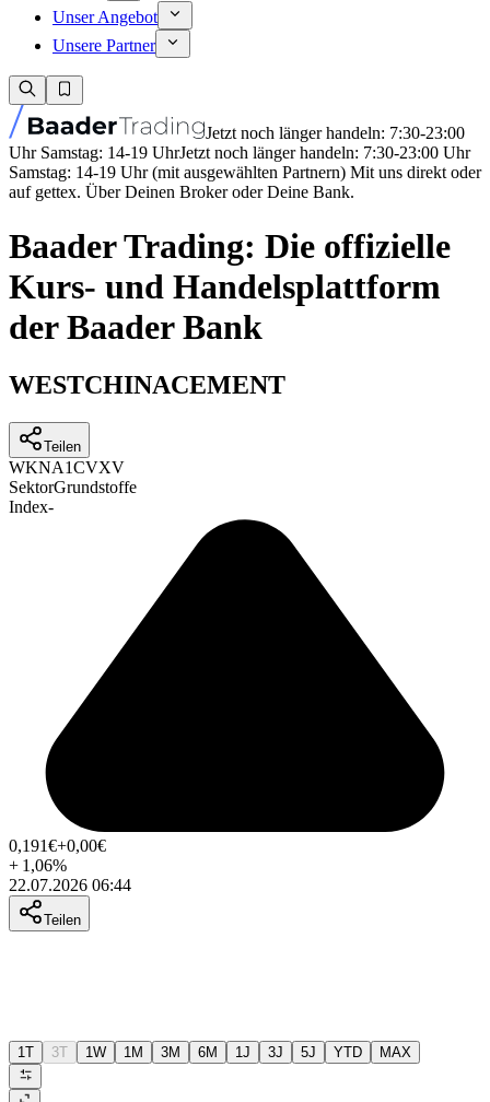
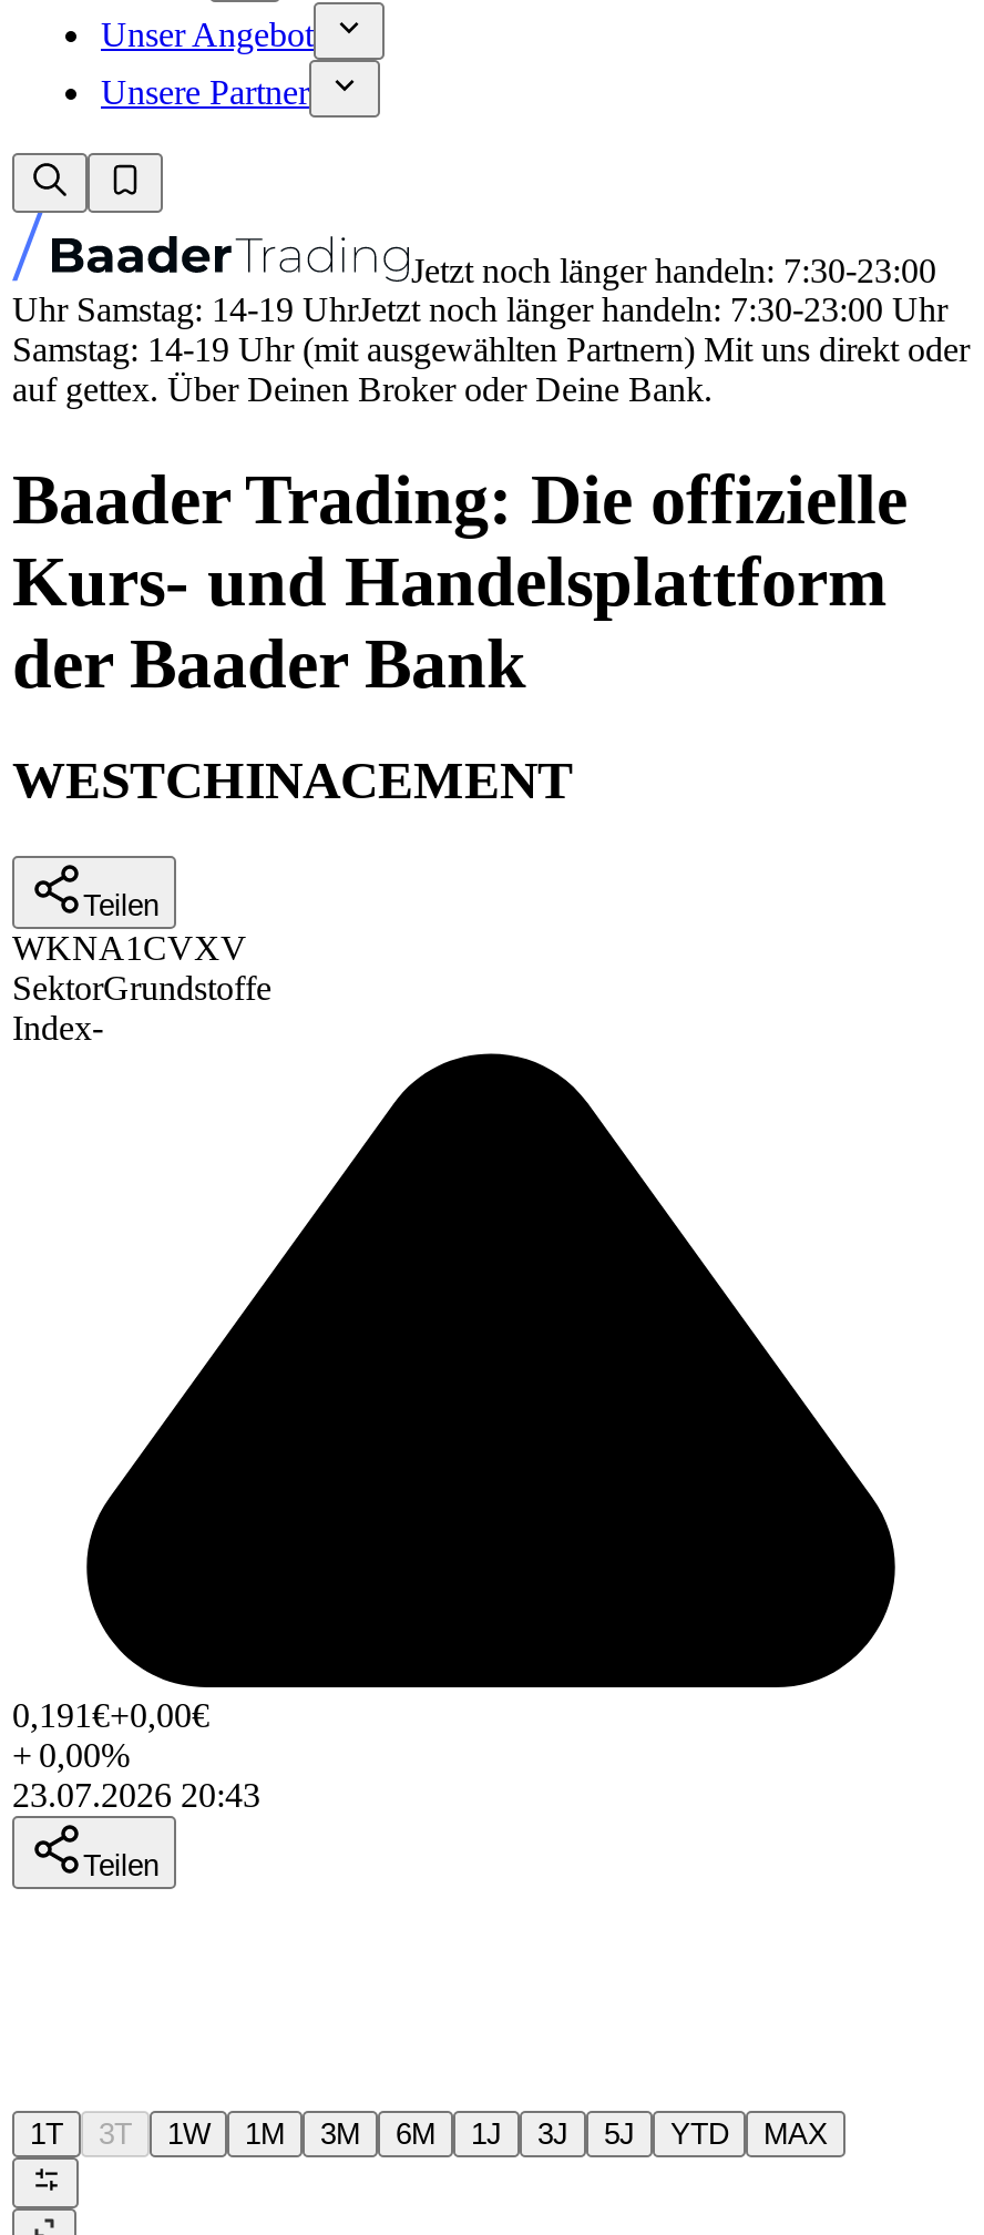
- + 1,06%
+ + 0,00%

- 22.07.2026 06:44
+ 23.07.2026 20:43
